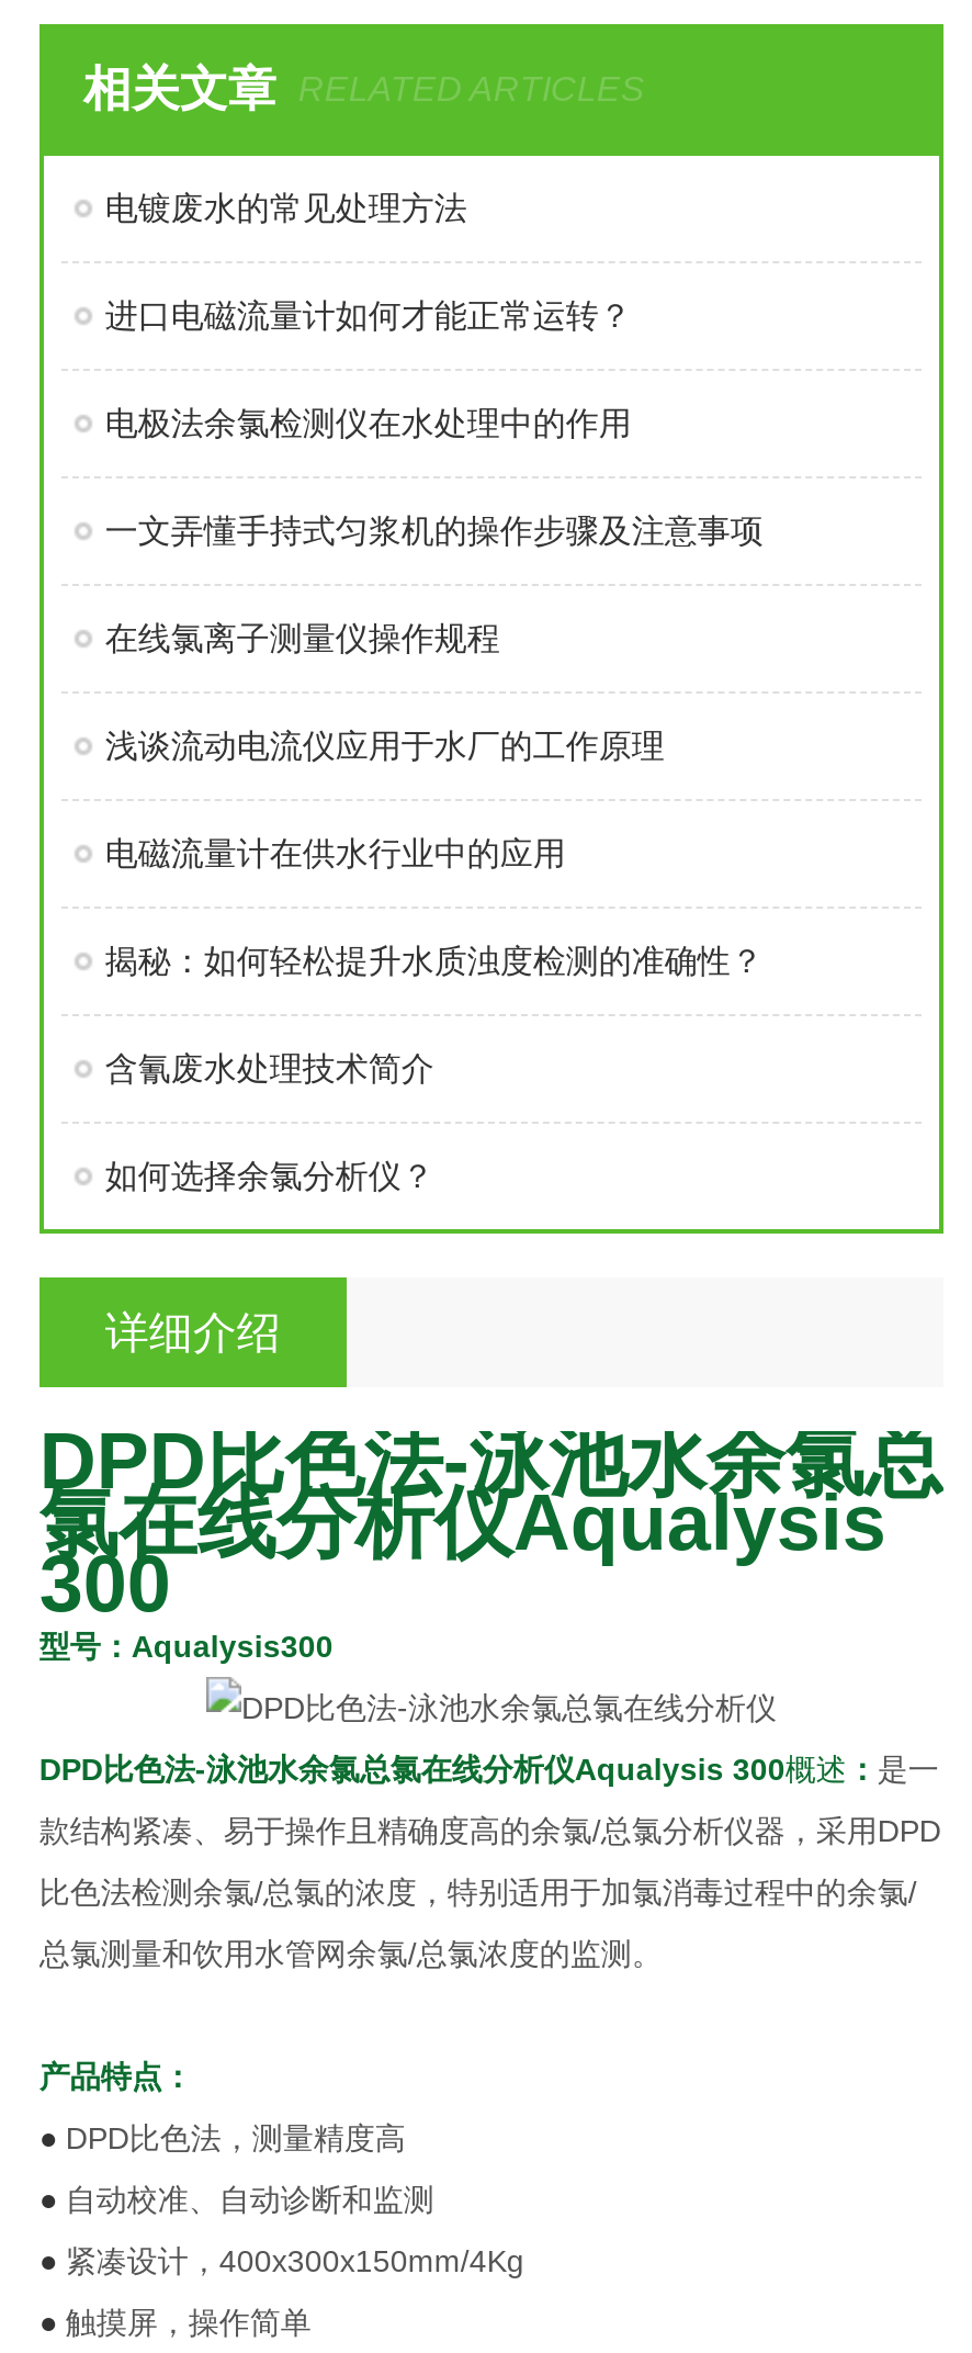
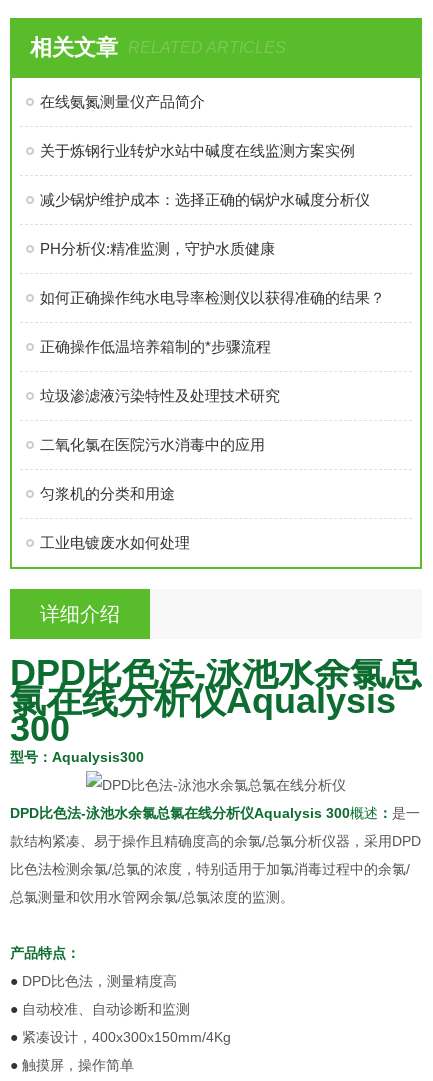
- 电镀废水的常见处理方法
+ 在线氨氮测量仪产品简介

- 进口电磁流量计如何才能正常运转？
+ 关于炼钢行业转炉水站中碱度在线监测方案实例

- 电极法余氯检测仪在水处理中的作用
+ 减少锅炉维护成本：选择正确的锅炉水碱度分析仪

- 一文弄懂手持式匀浆机的操作步骤及注意事项
+ PH分析仪:精准监测，守护水质健康

- 在线氯离子测量仪操作规程
+ 如何正确操作纯水电导率检测仪以获得准确的结果？

- 浅谈流动电流仪应用于水厂的工作原理
+ 正确操作低温培养箱制的*步骤流程

- 电磁流量计在供水行业中的应用
+ 垃圾渗滤液污染特性及处理技术研究

- 揭秘：如何轻松提升水质浊度检测的准确性？
+ 二氧化氯在医院污水消毒中的应用

- 含氰废水处理技术简介
+ 匀浆机的分类和用途

- 如何选择余氯分析仪？
+ 工业电镀废水如何处理
